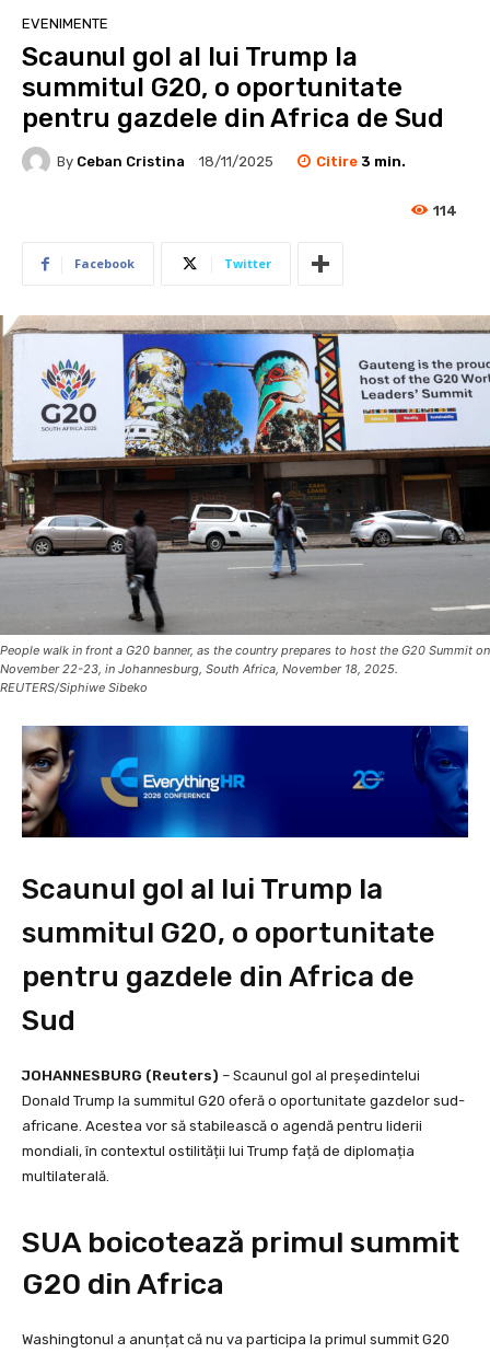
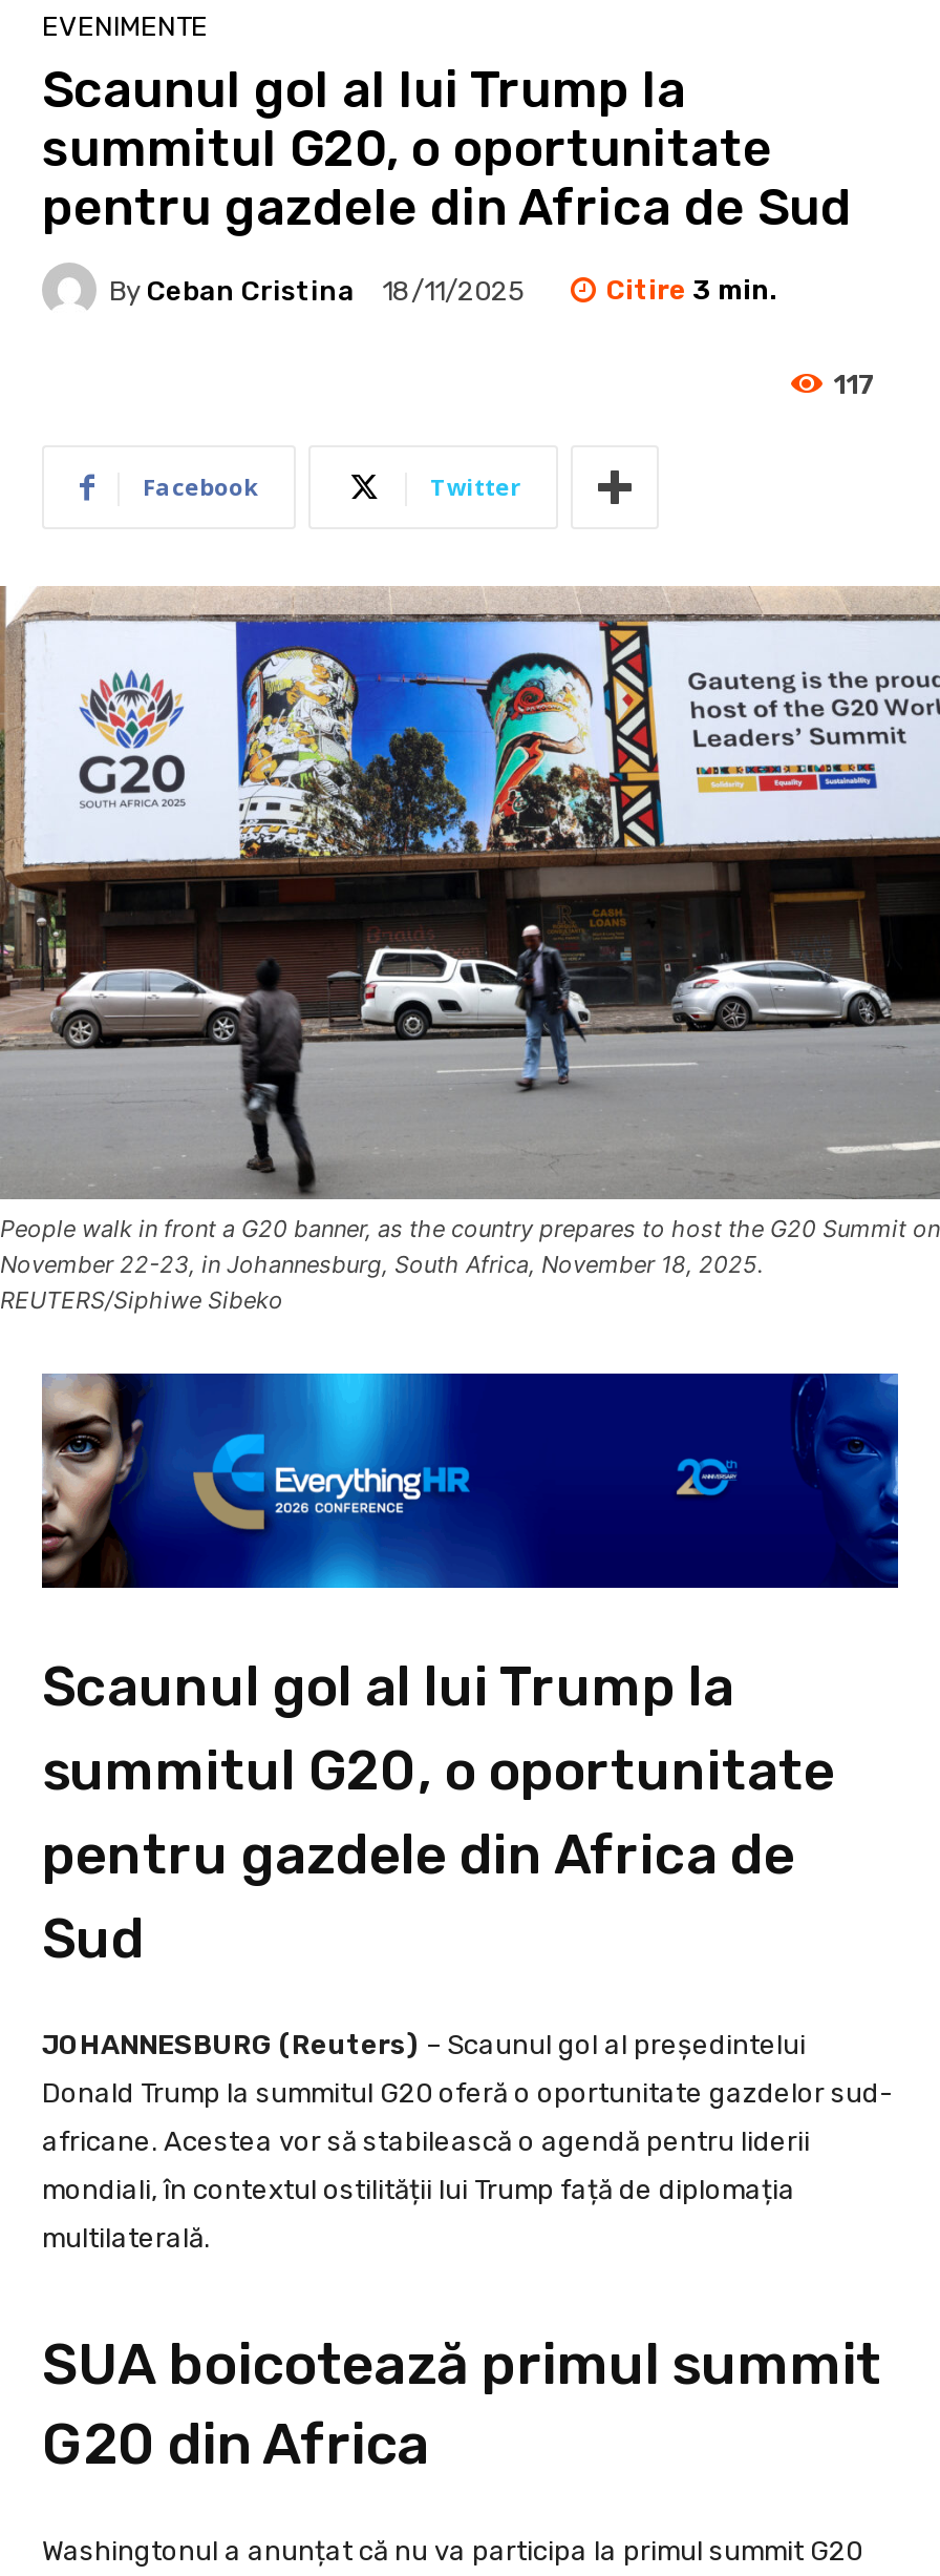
- 114
+ 117
